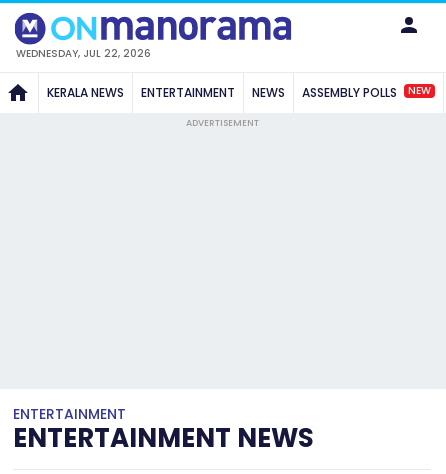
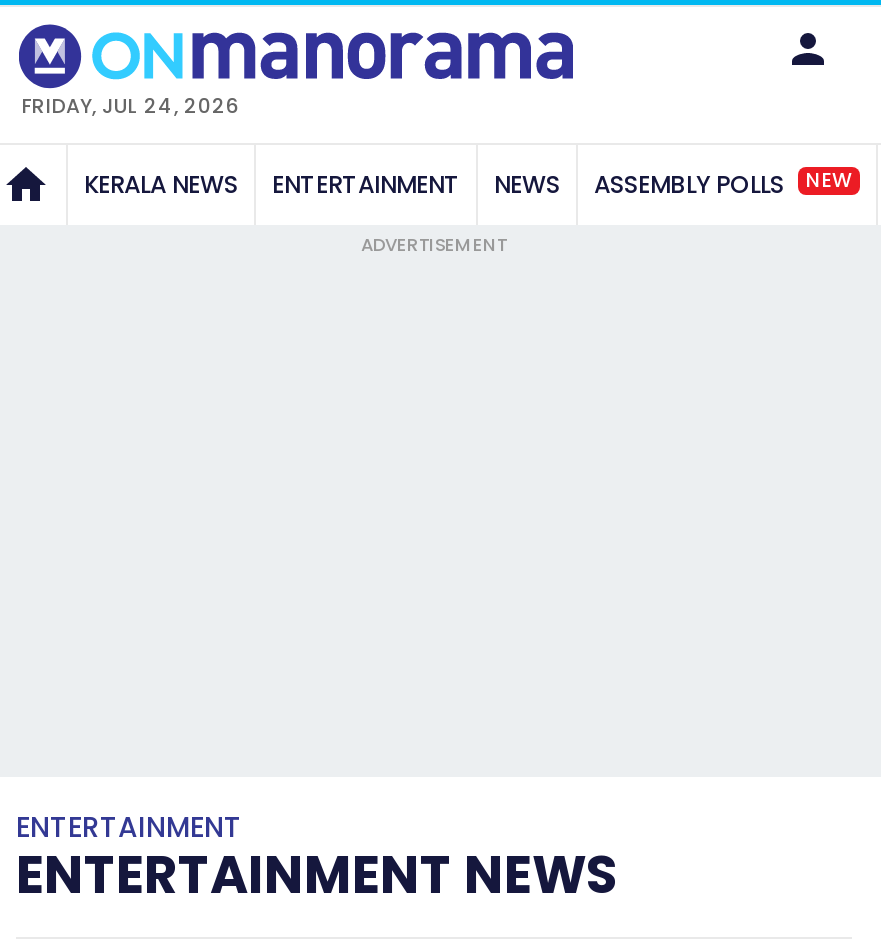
- WEDNESDAY, JUL 22, 2026
+ FRIDAY, JUL 24, 2026
